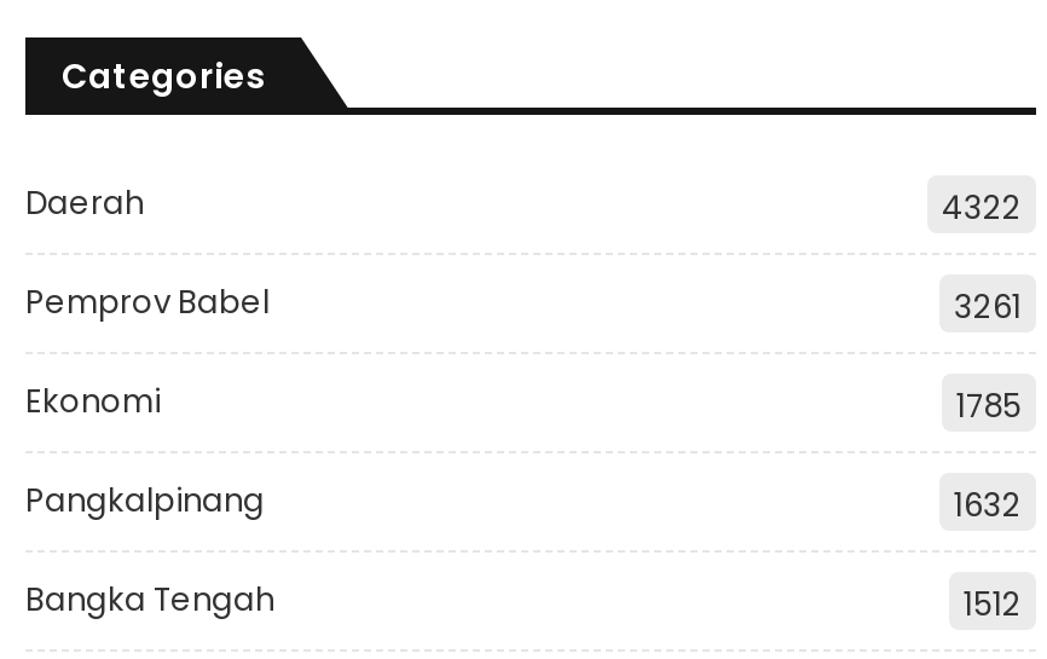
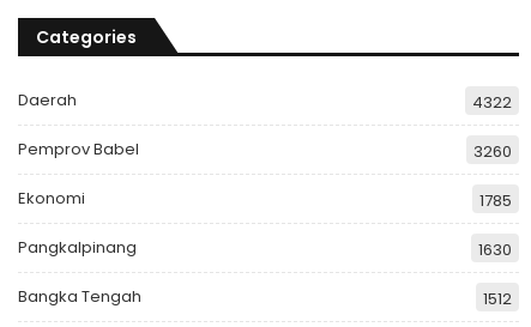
- 3261
+ 3260

- 1632
+ 1630
